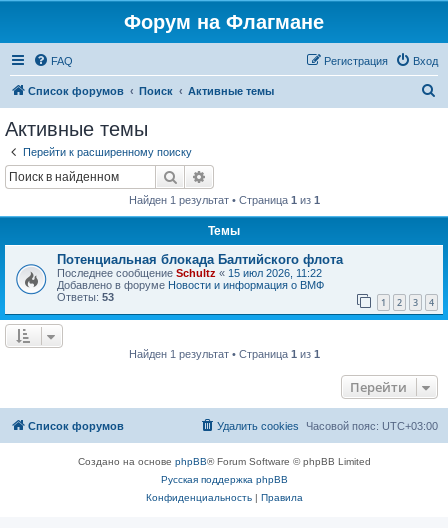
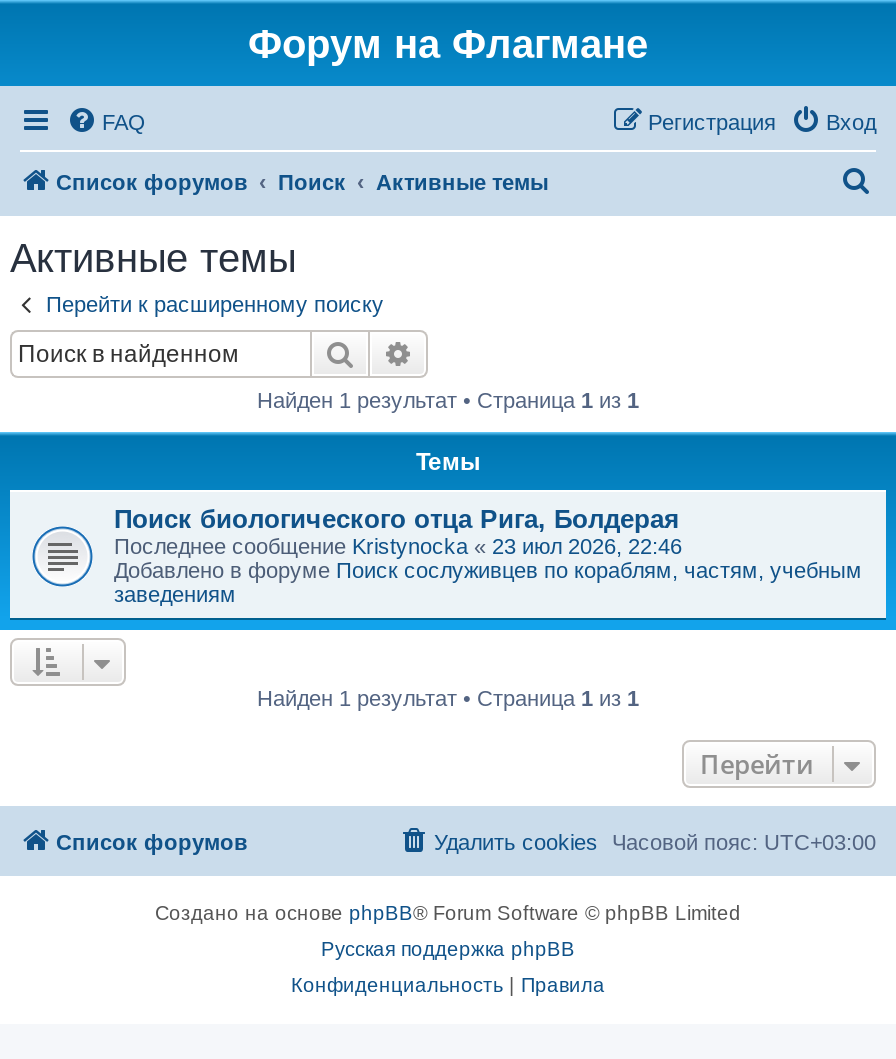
- Потенциальная блокада Балтийского флота
- Последнее сообщение Schultz «15 июл 2026, 11:22
- Добавлено в форуме Новости и информация о ВМФ
- Ответы: 53
- 1
- 2
- 3
- 4
+ Поиск биологического отца Рига, Болдерая
+ Последнее сообщение Kristynocka «23 июл 2026, 22:46
+ Добавлено в форуме Поиск сослуживцев по кораблям, частям, учебным
+ заведениям
